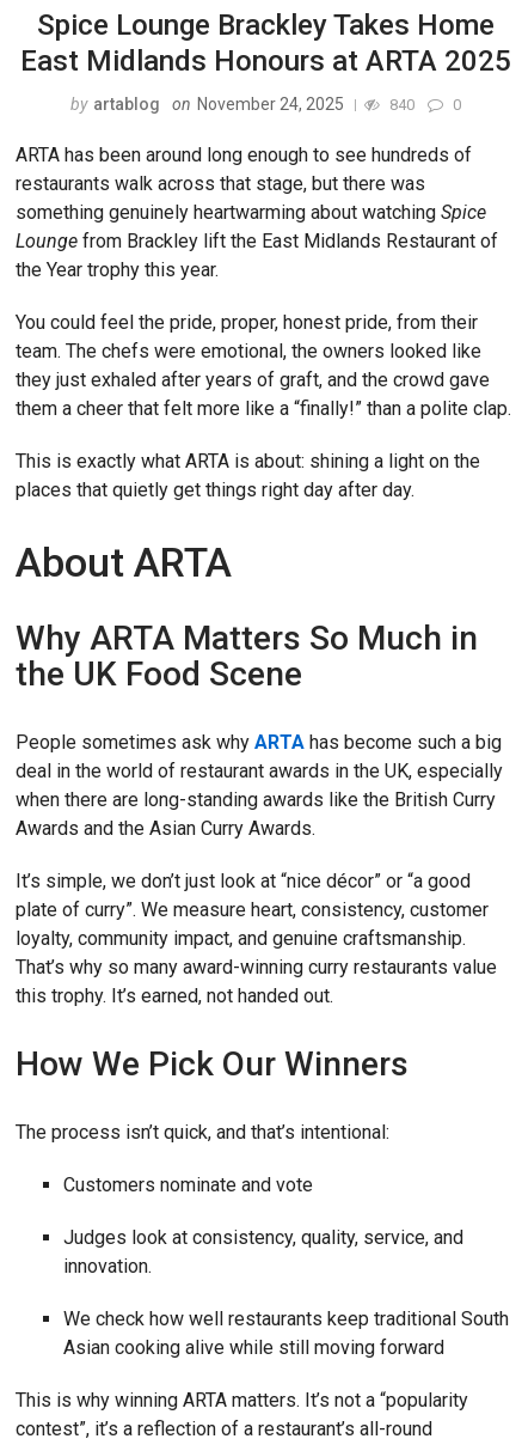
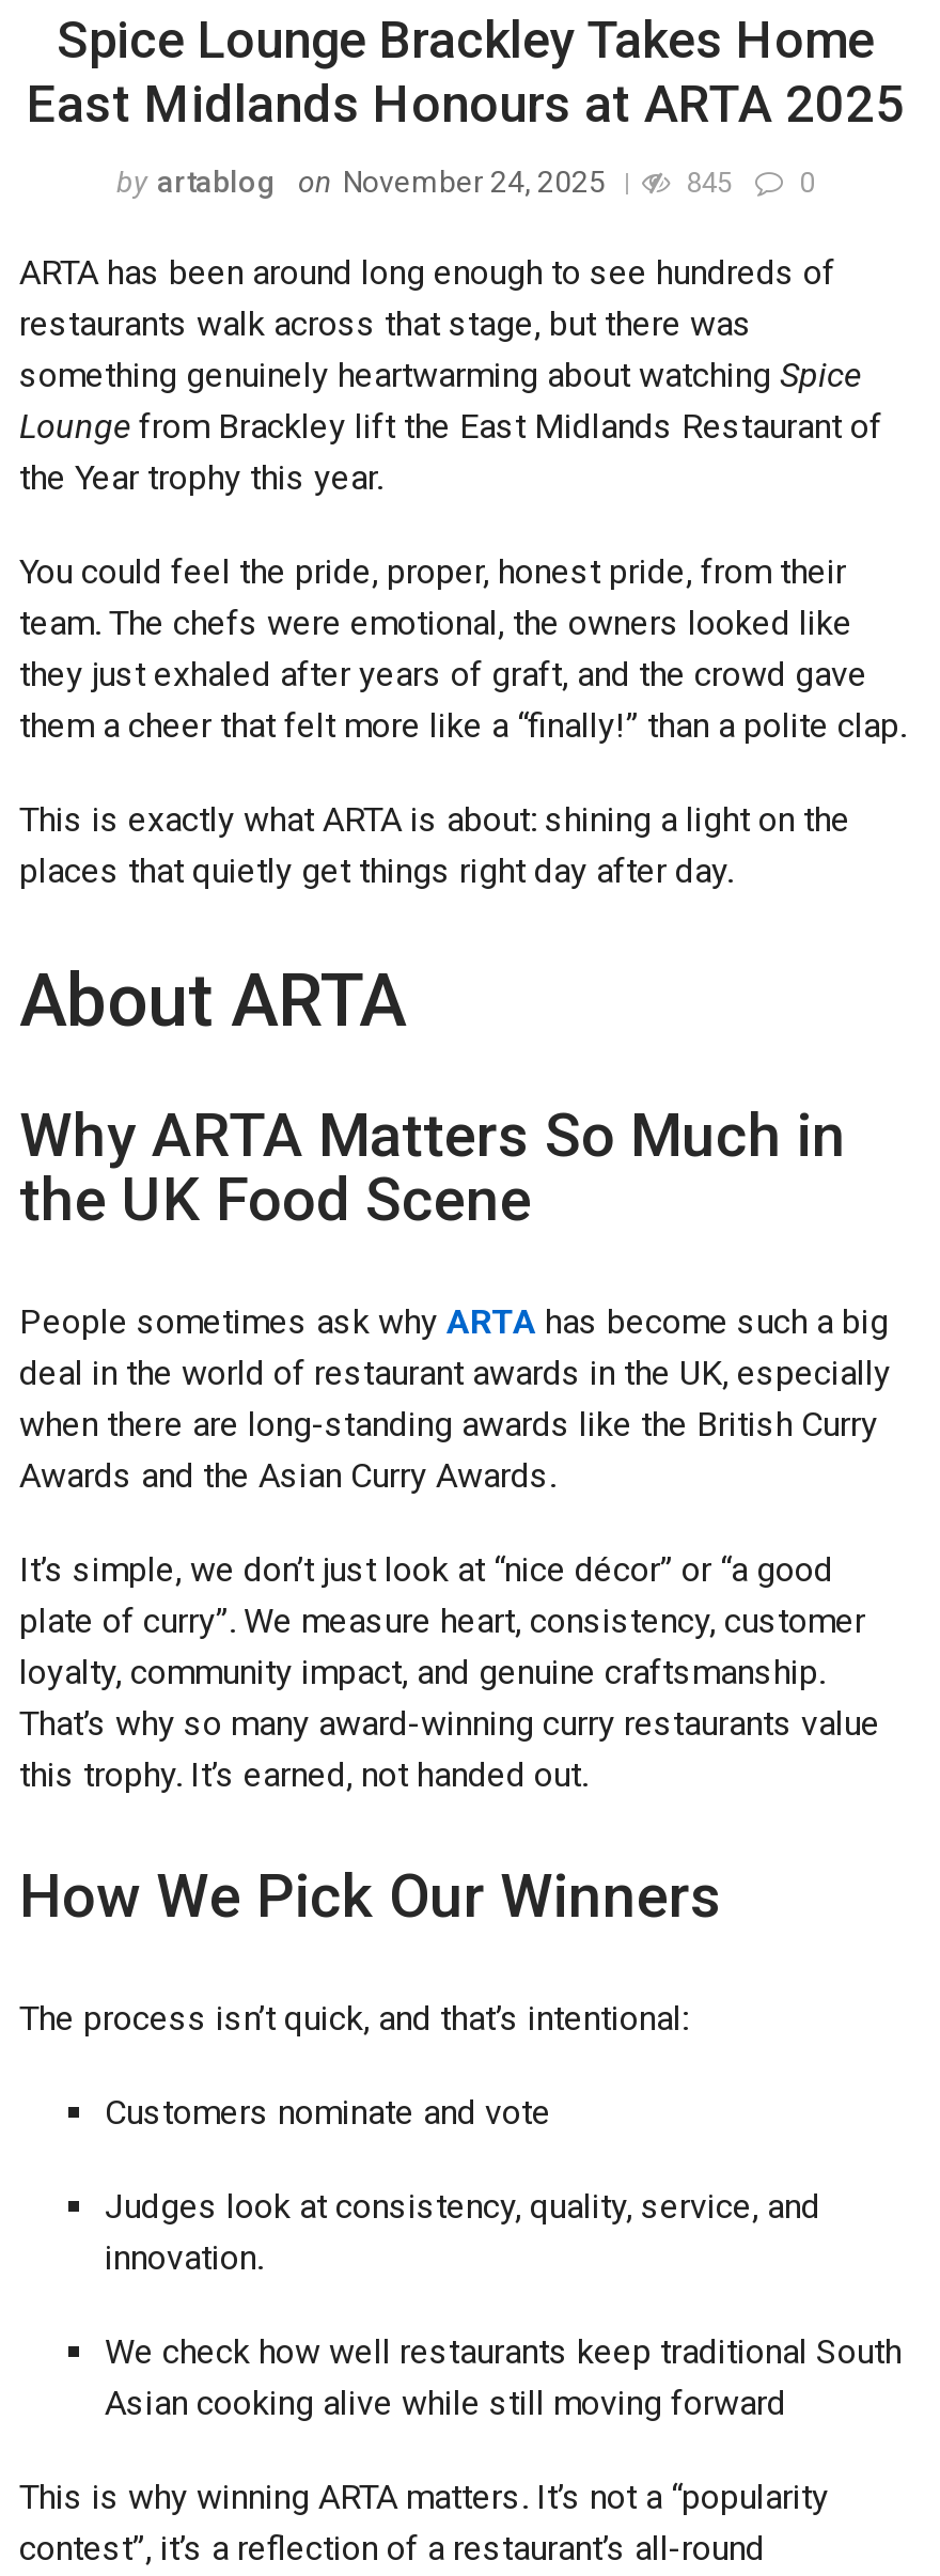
- 840 0
+ 845 0
